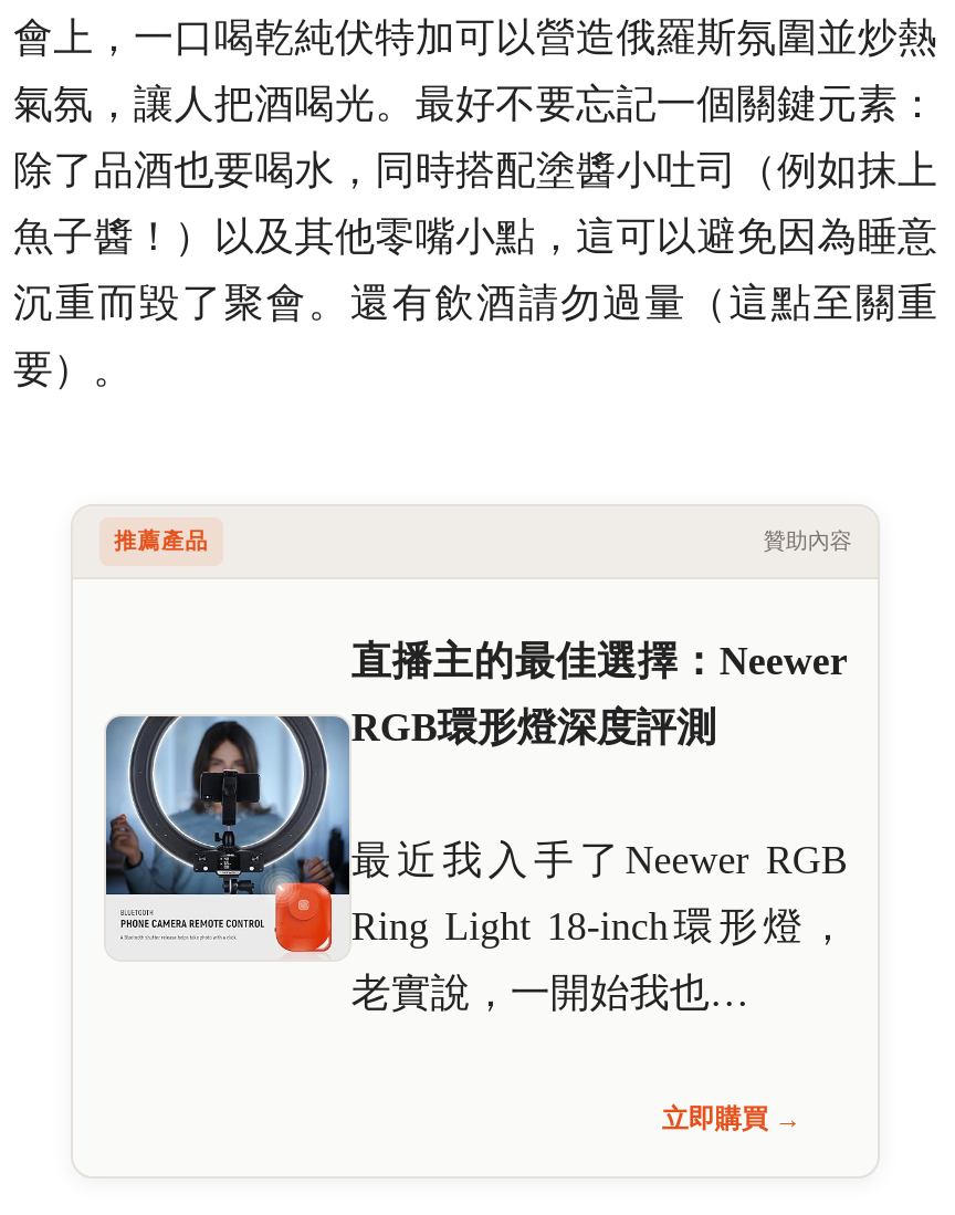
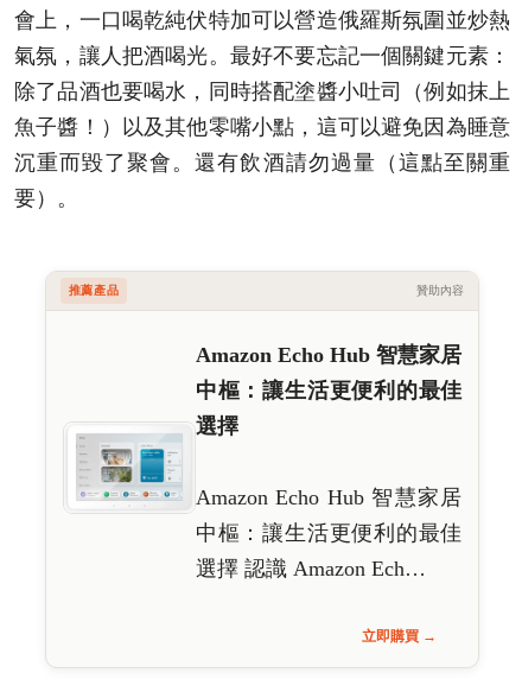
- [image]
- 直播主的最佳選擇：Neewer
- RGB環形燈深度評測
- 最近我入手了Neewer RGB
- Ring Light 18-inch環形燈，
- 老實說，一開始我也…
+ [image]
+ Amazon Echo Hub 智慧家居
+ 中樞：讓生活更便利的最佳
+ 選擇
+ Amazon Echo Hub 智慧家居
+ 中樞：讓生活更便利的最佳
+ 選擇 認識 Amazon Ech…
